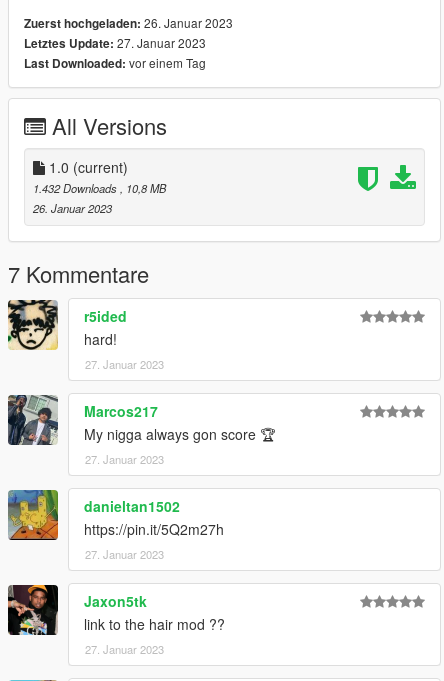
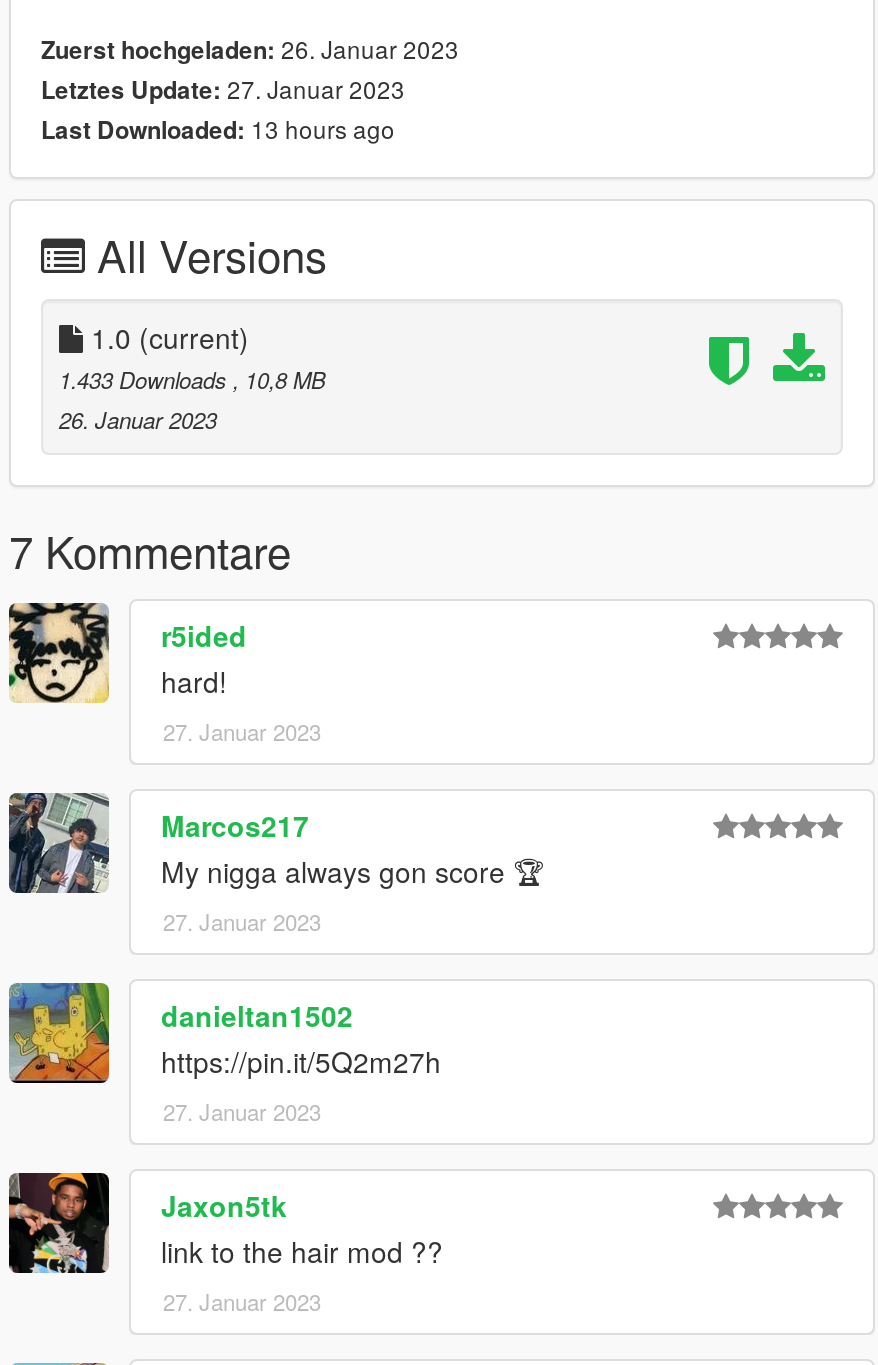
- Last Downloaded: vor einem Tag
+ Last Downloaded: 13 hours ago

- 1.432 Downloads, 10,8 MB
+ 1.433 Downloads, 10,8 MB
